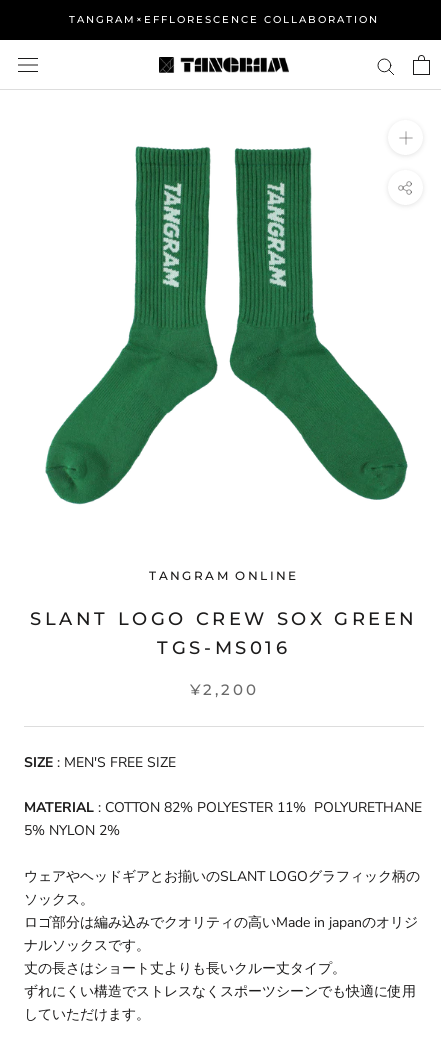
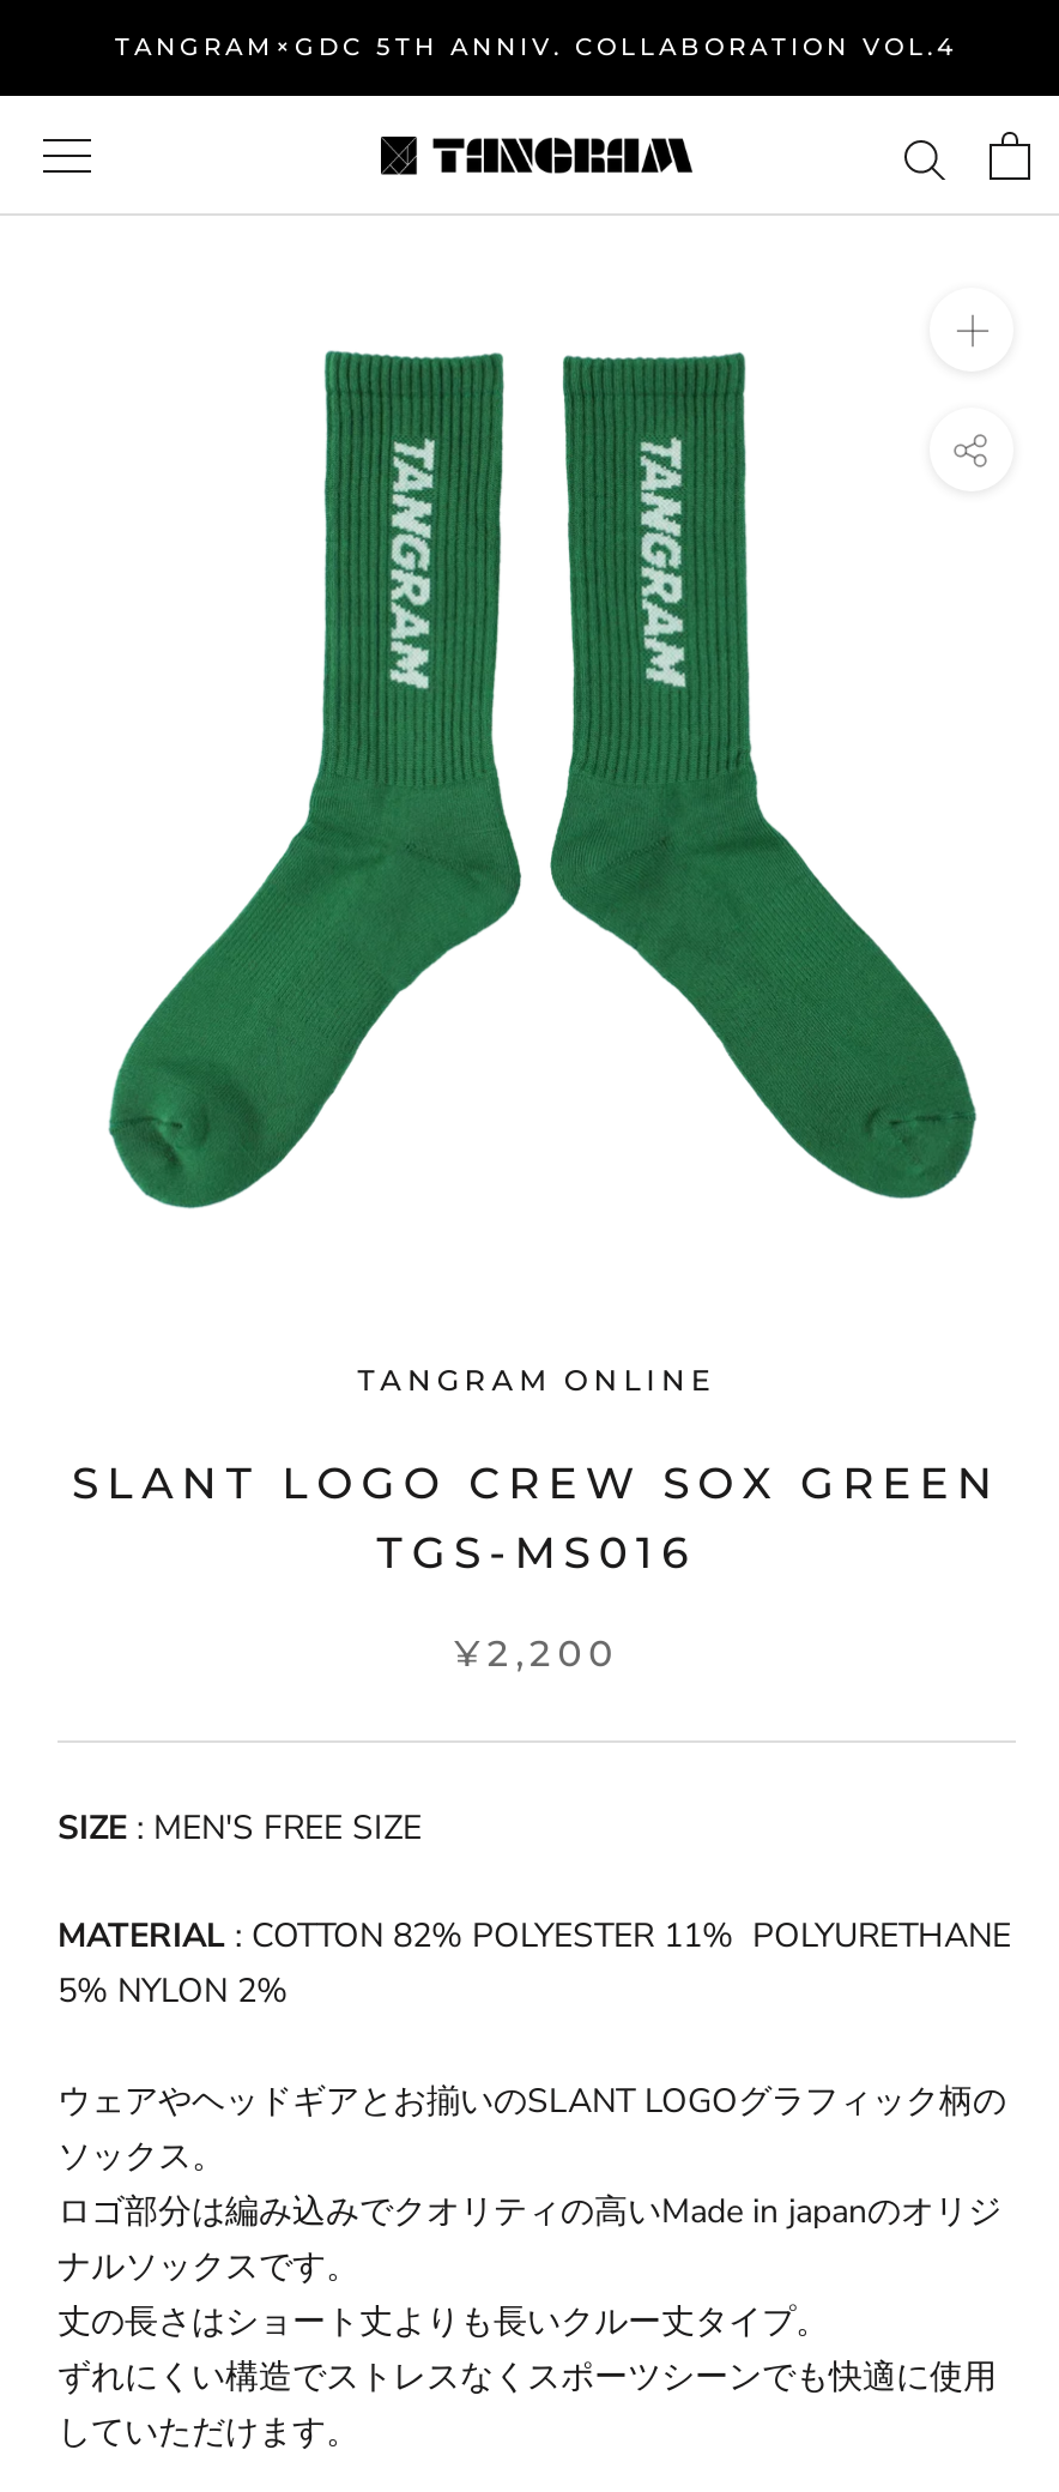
- TANGRAM×EFFLORESCENCE COLLABORATION
+ TANGRAM×GDC 5TH ANNIV. COLLABORATION VOL.4
